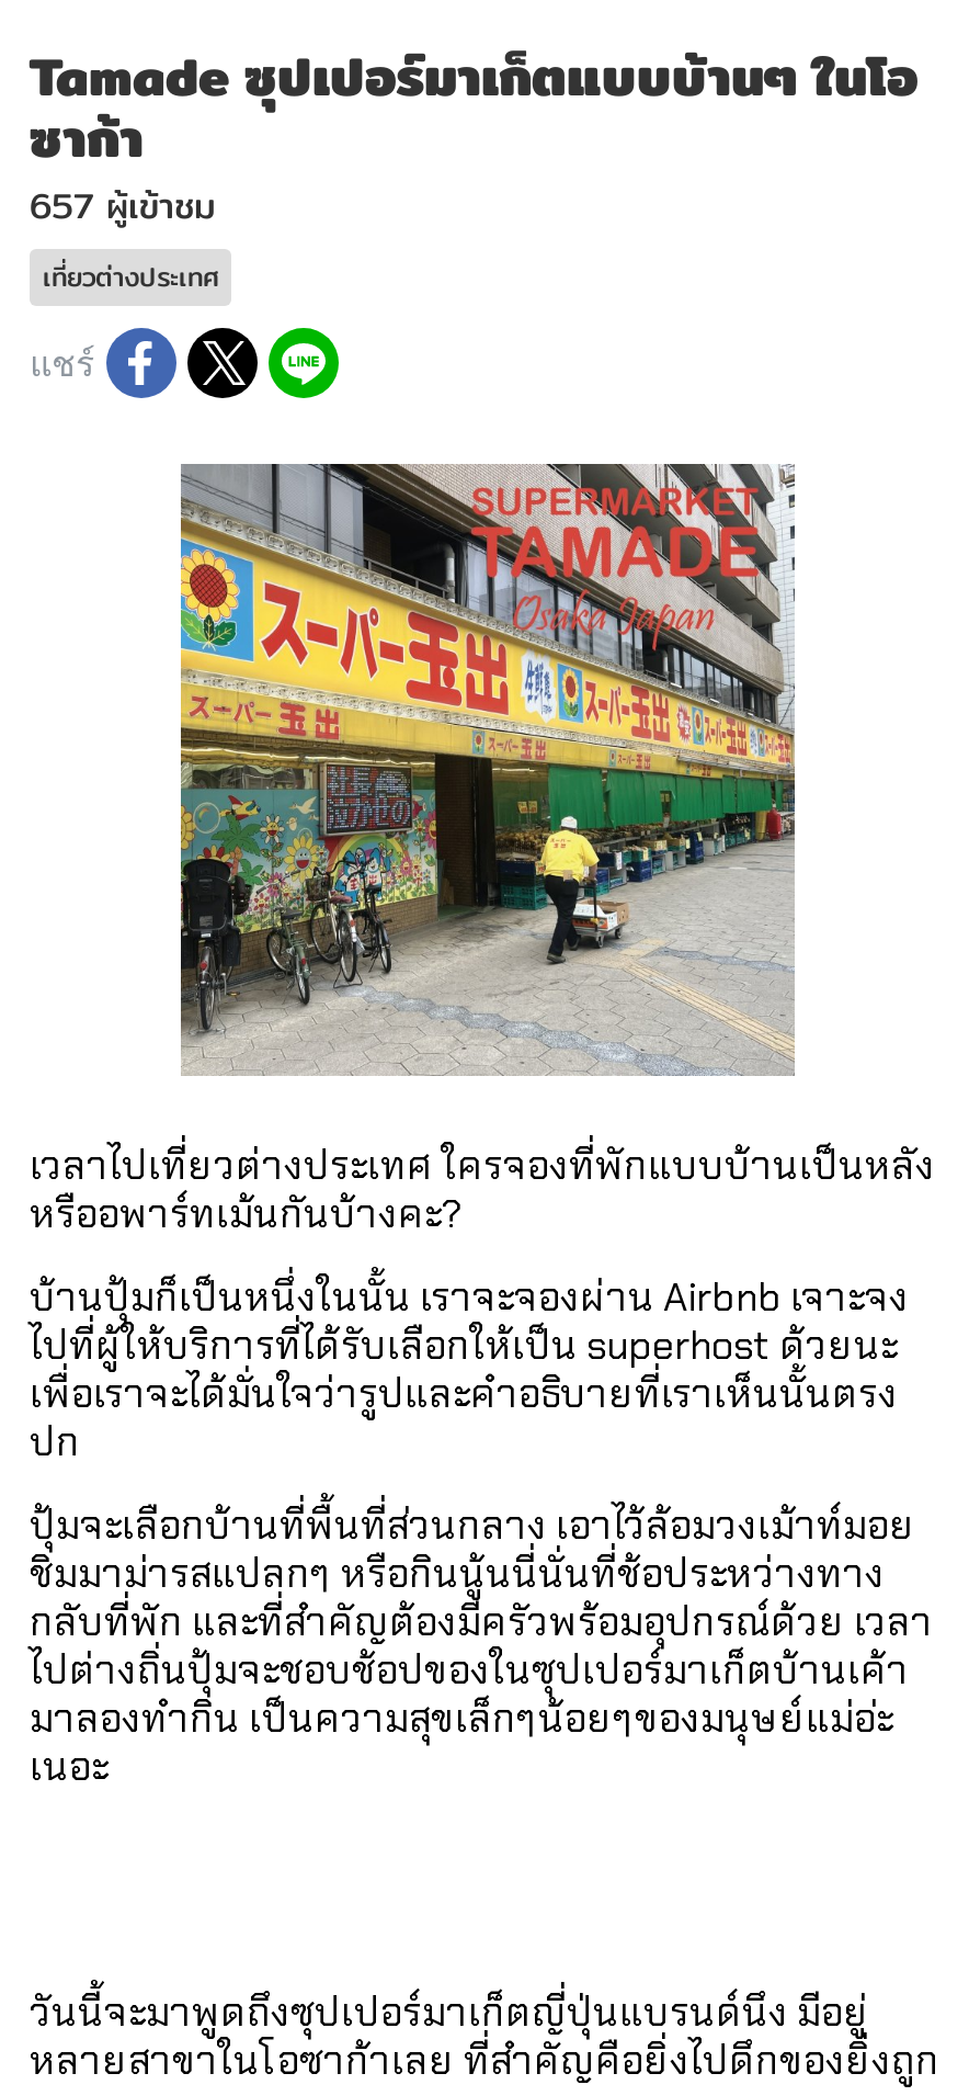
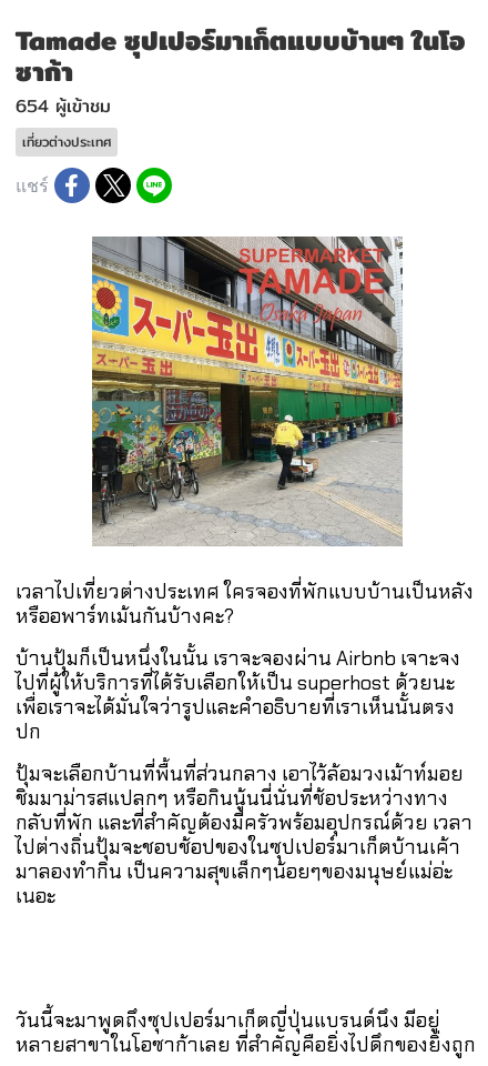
- 657 ผู้เข้าชม
+ 654 ผู้เข้าชม
